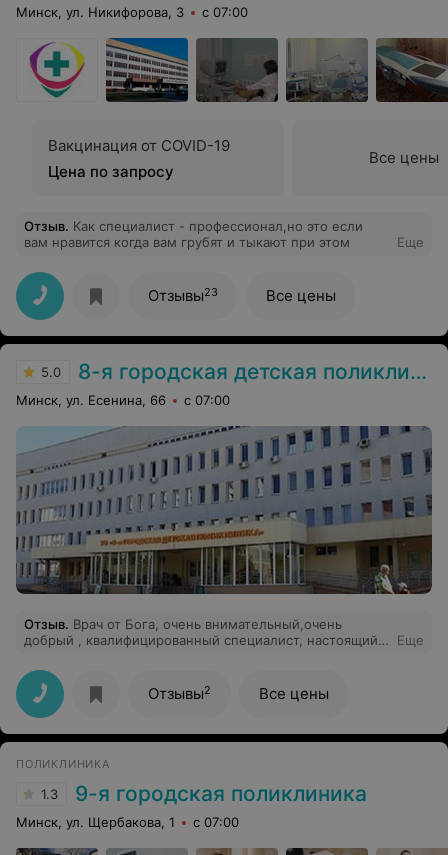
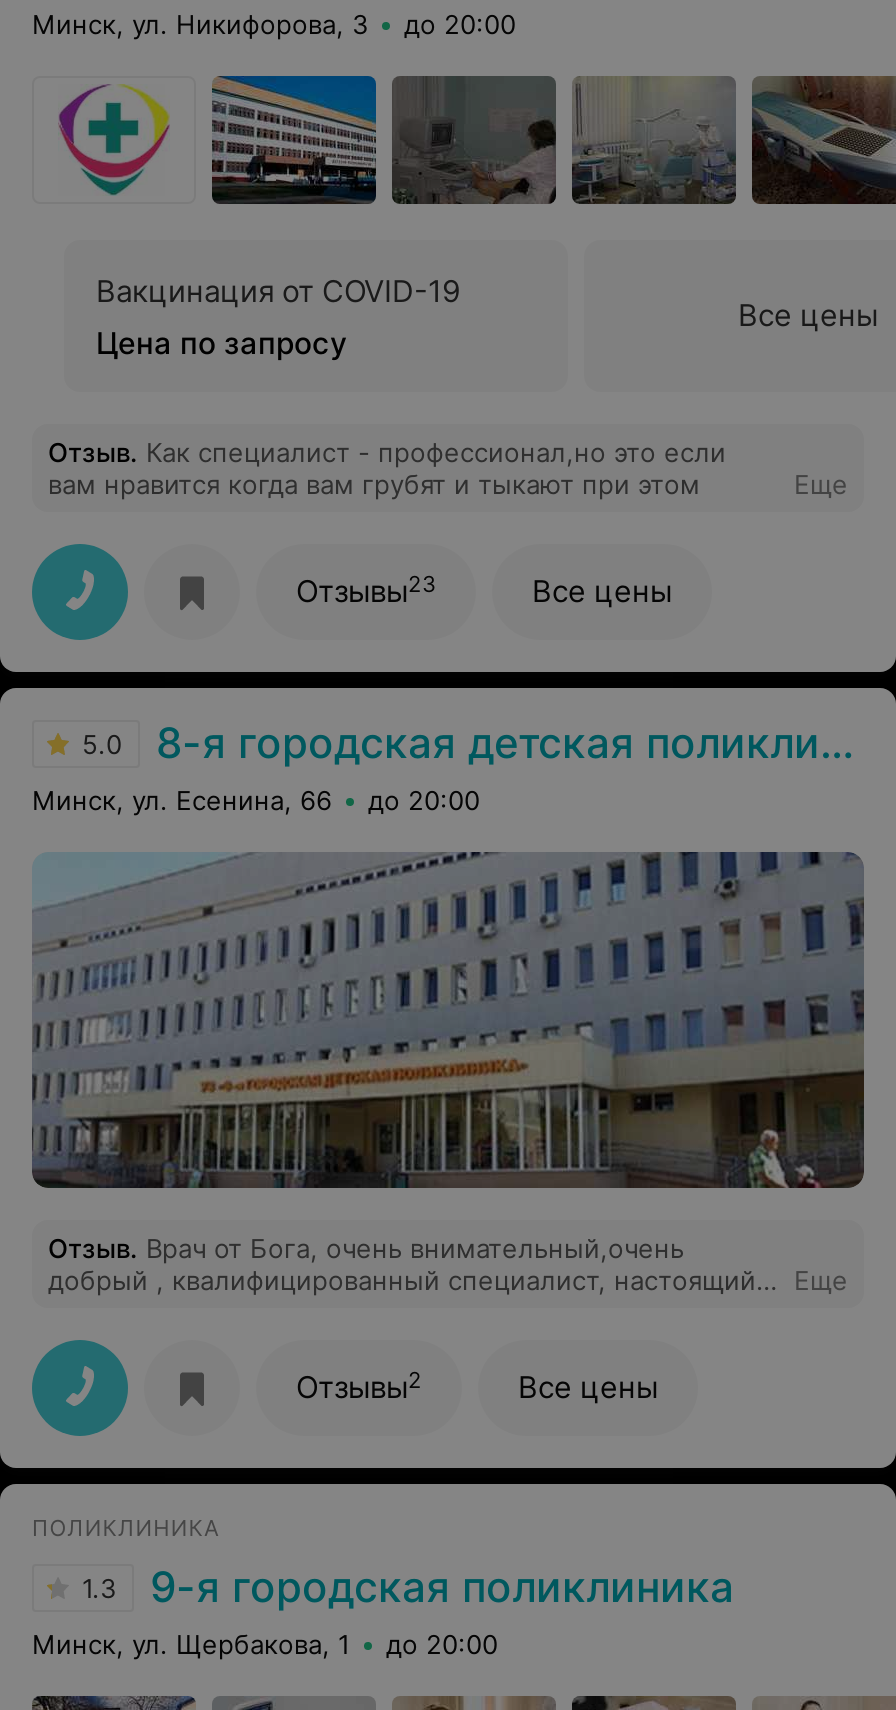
- с 07:00
+ до 20:00

- Минск, ул. Есенина, 66 с 07:00
+ Минск, ул. Есенина, 66 до 20:00

- Минск, ул. Щербакова, 1 с 07:00
+ Минск, ул. Щербакова, 1 до 20:00
